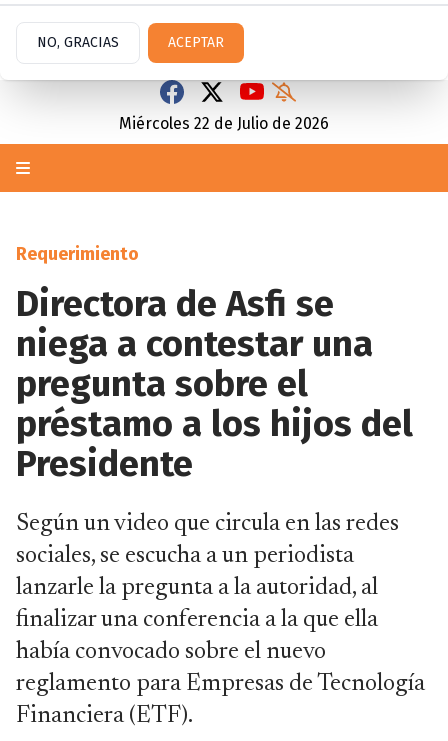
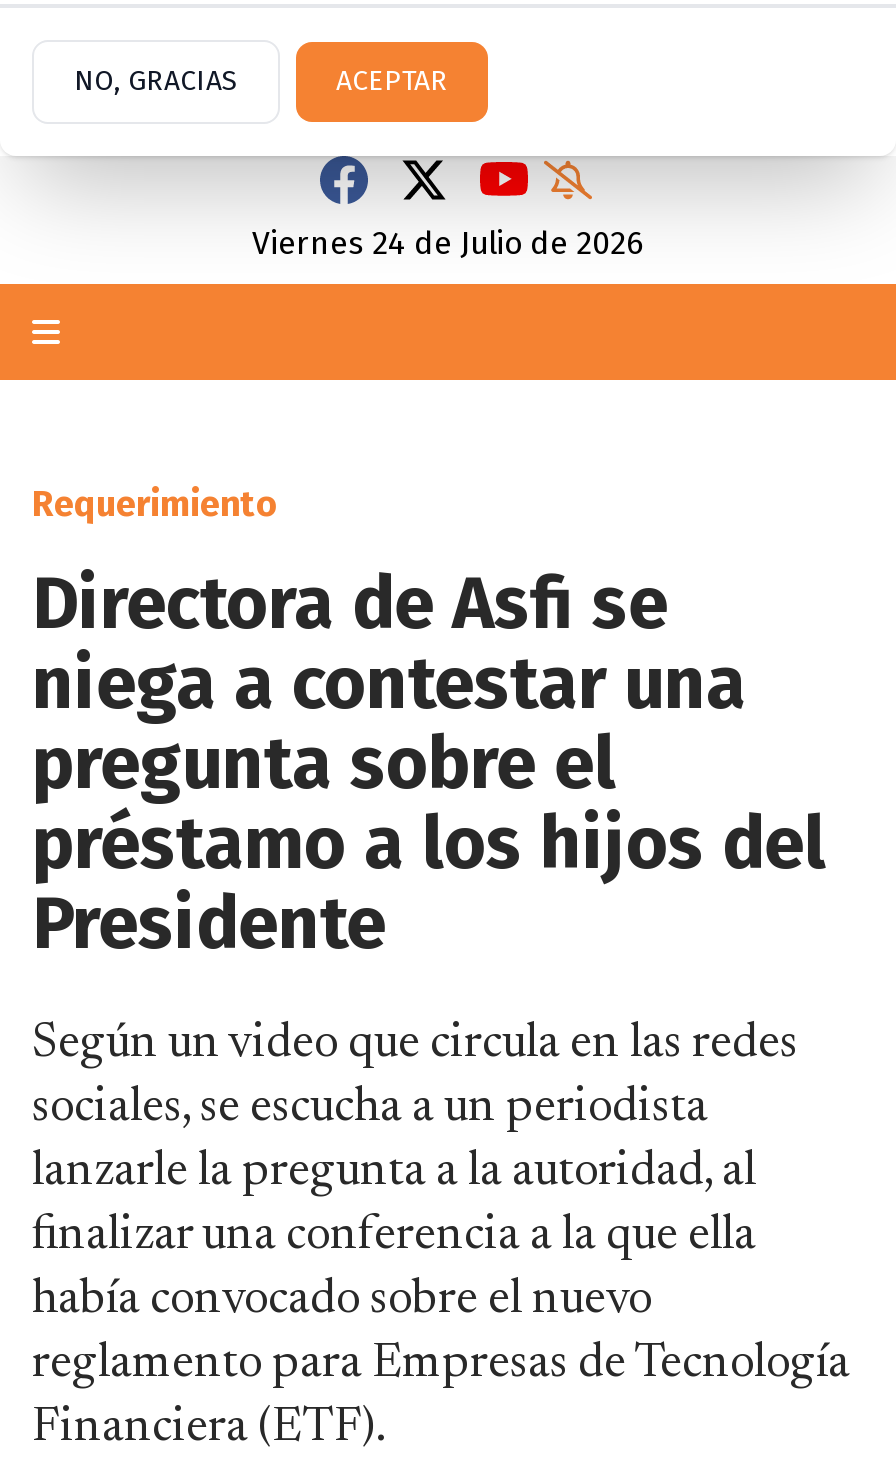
- Miércoles 22 de Julio de 2026
+ Viernes 24 de Julio de 2026
